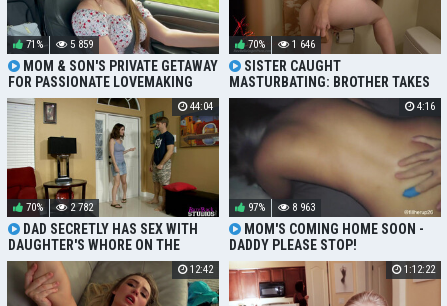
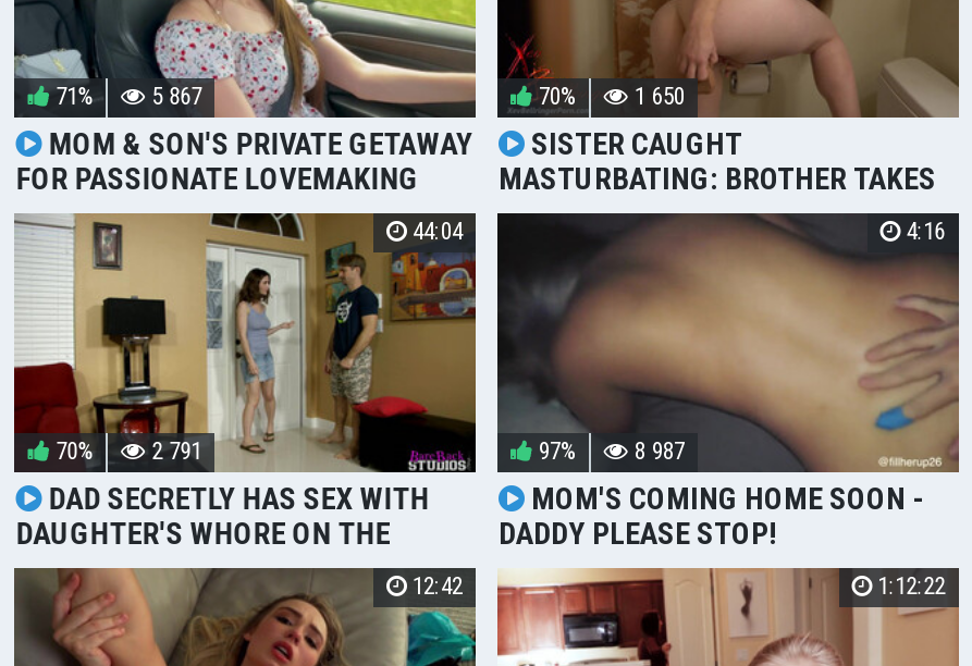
- 71% 5 859
+ 71% 5 867

- 70% 1 646
+ 70% 1 650

- 70% 2 782
+ 70% 2 791

- 97% 8 963
+ 97% 8 987
